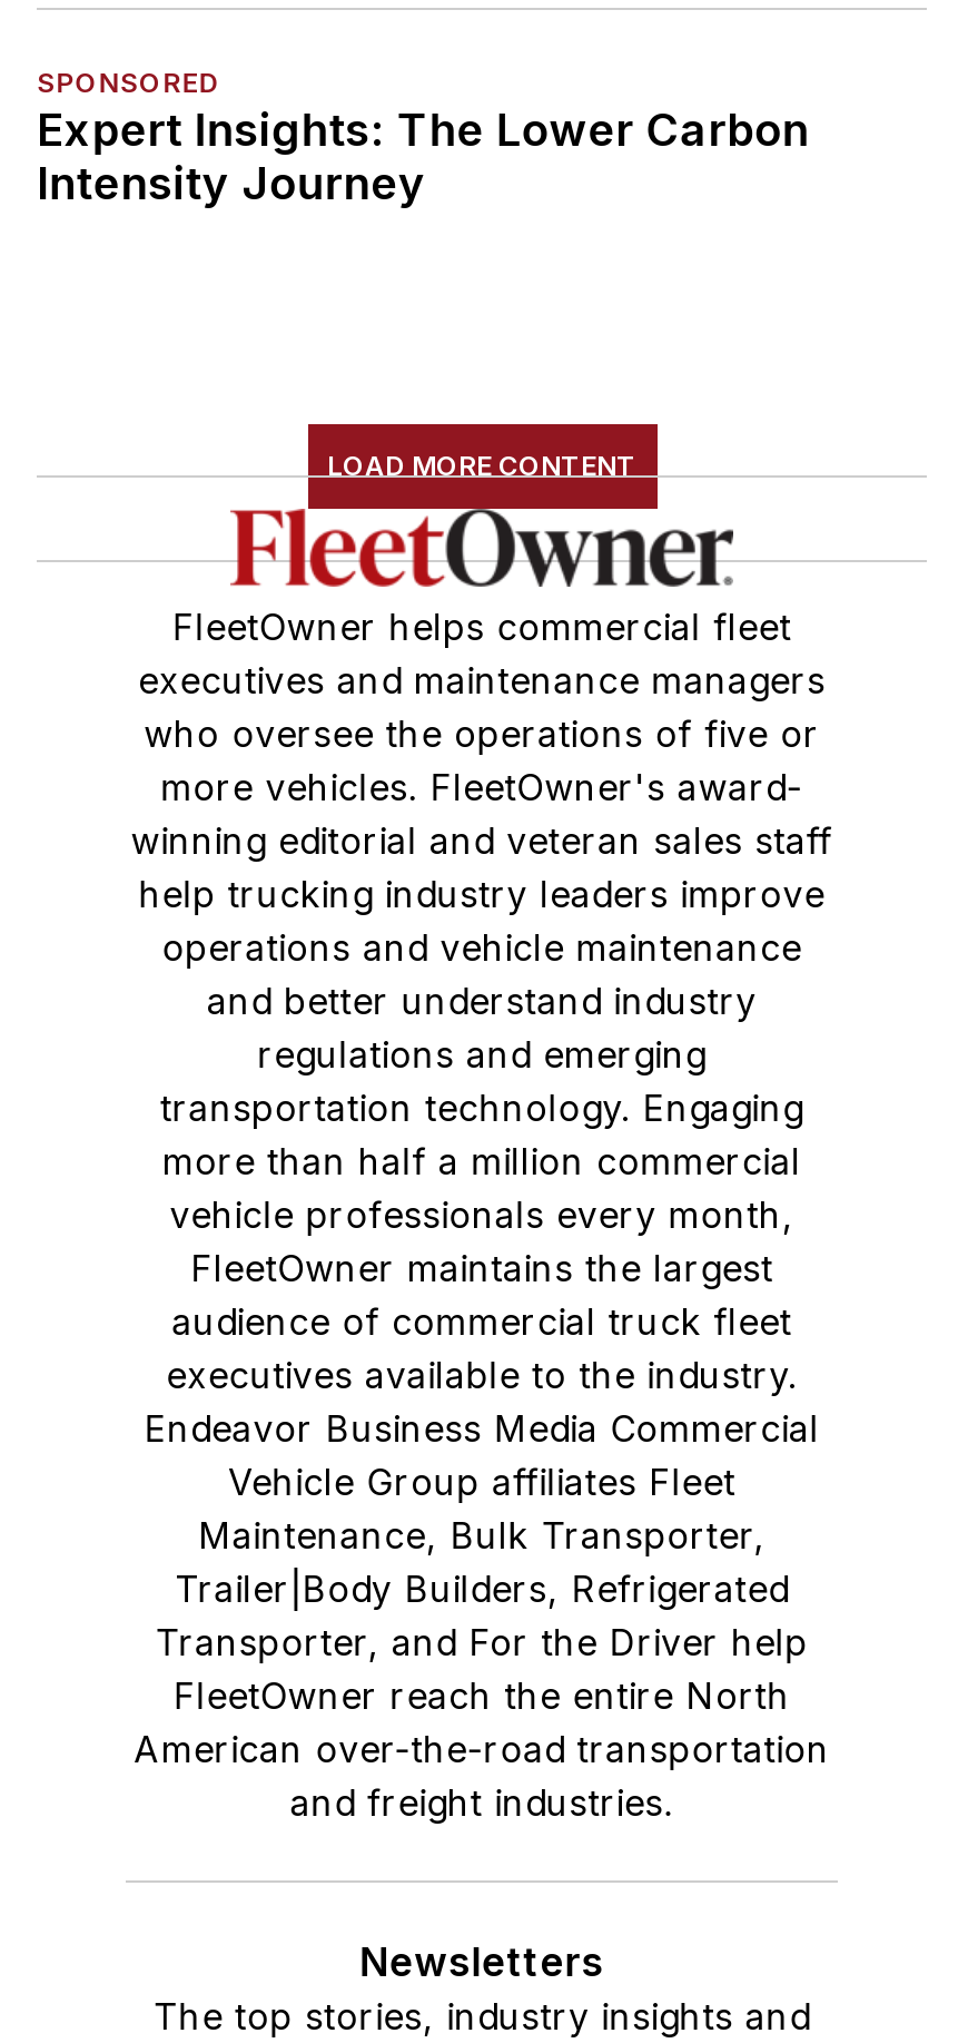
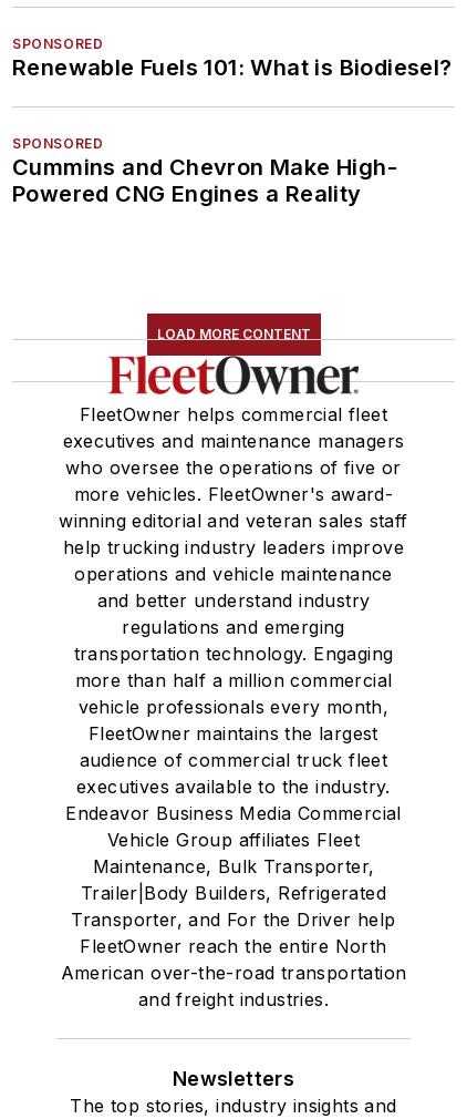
- Expert Insights: The Lower Carbon
- Intensity Journey
+ Renewable Fuels 101: What is Biodiesel?
+ SPONSORED
+ Cummins and Chevron Make High-
+ Powered CNG Engines a Reality
